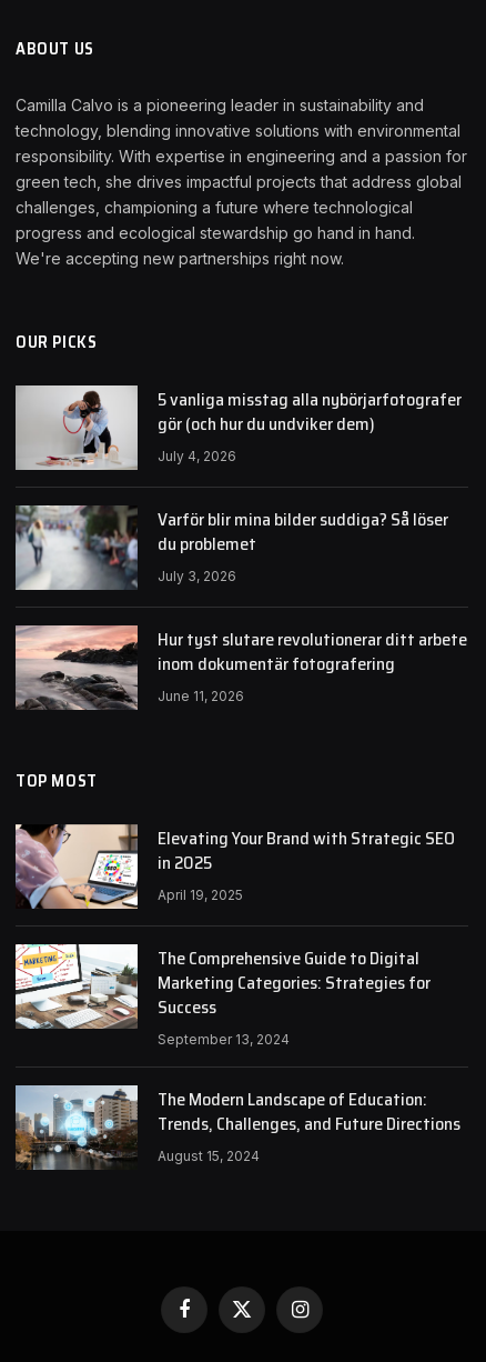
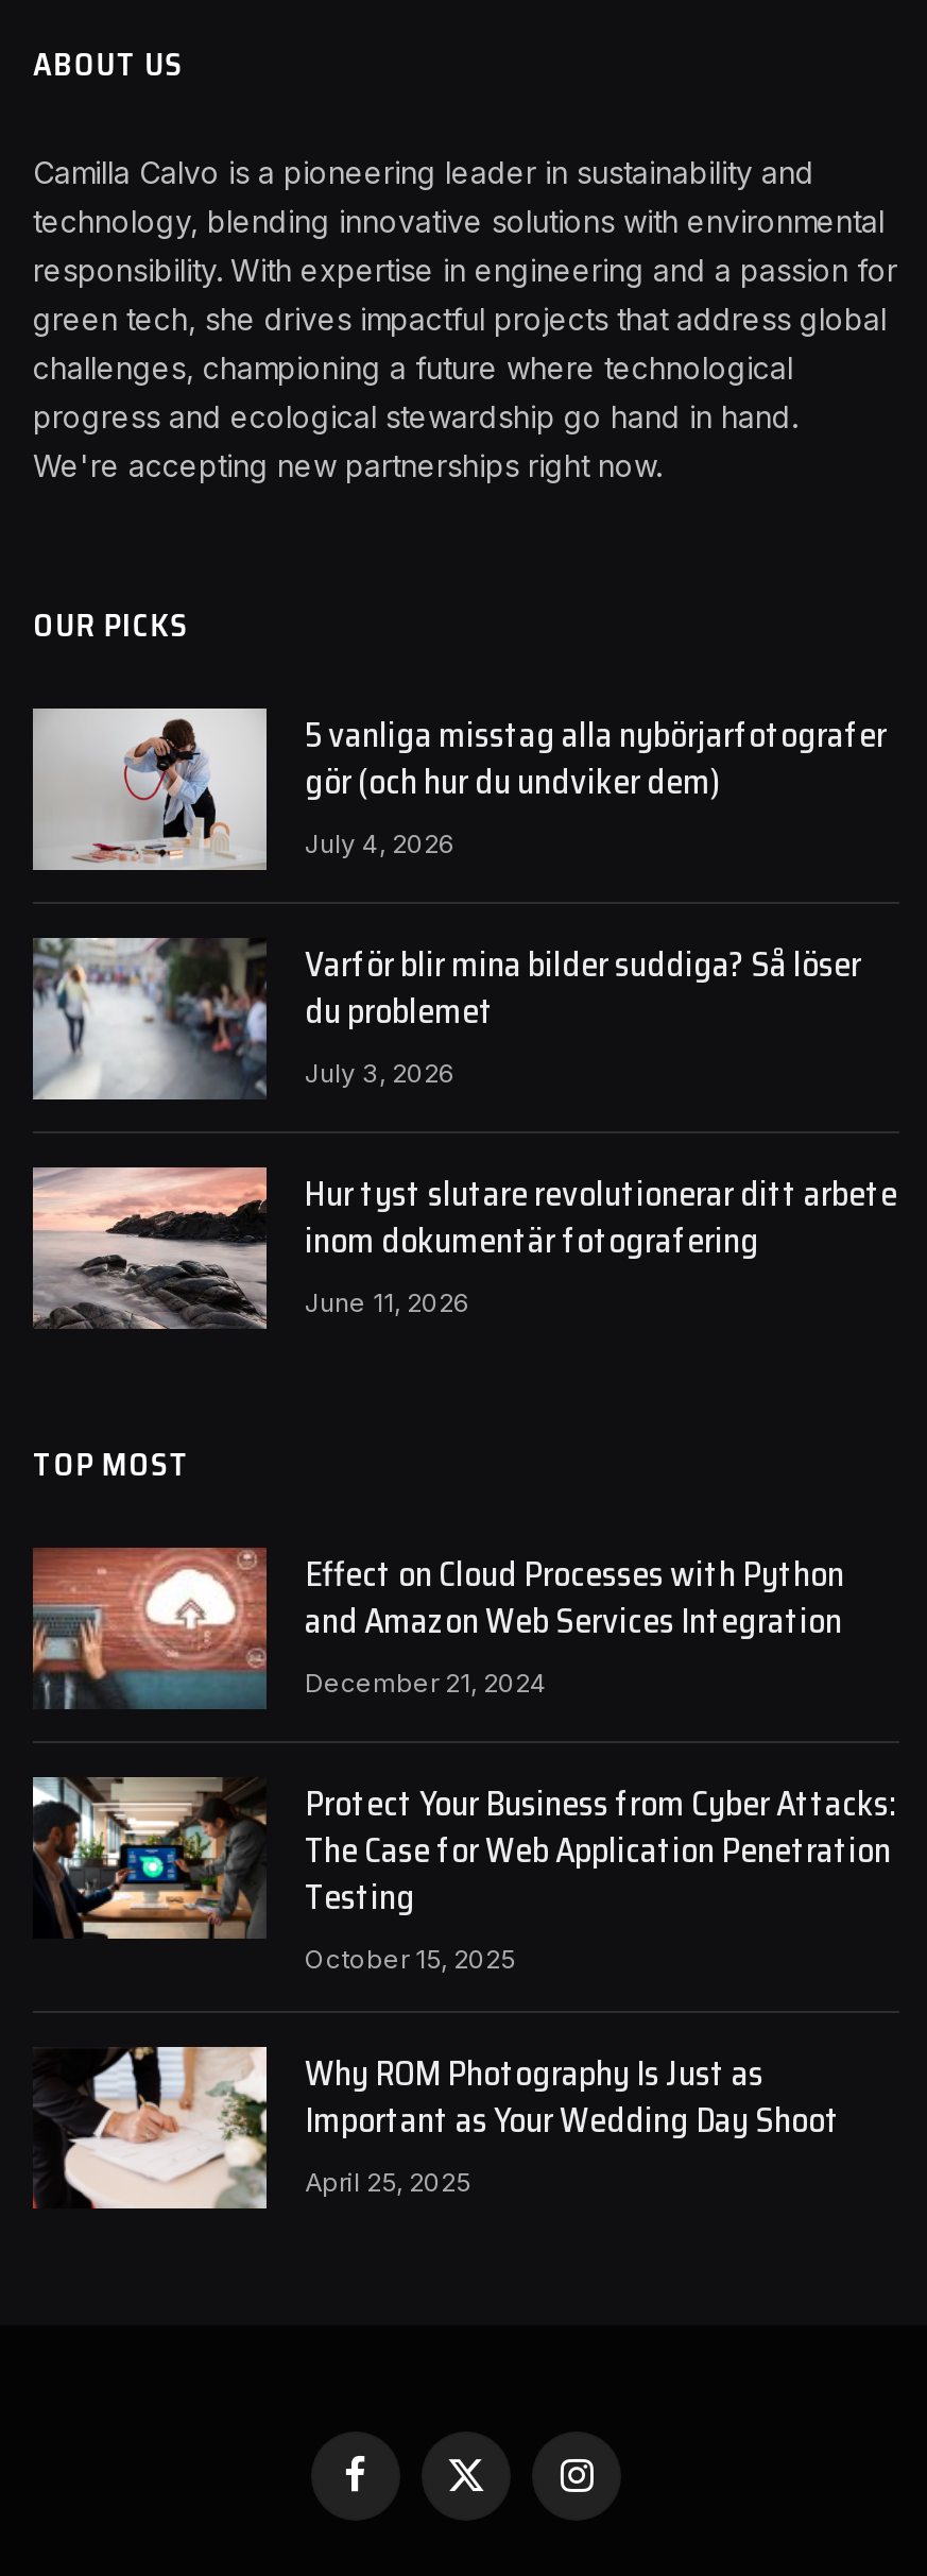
- [image]
- Elevating Your Brand with Strategic SEO
- in 2025
- April 19, 2025
+ [image]
+ Effect on Cloud Processes with Python
+ and Amazon Web Services Integration
+ December 21, 2024

- [image]
- The Comprehensive Guide to Digital
- Marketing Categories: Strategies for
- Success
- September 13, 2024
+ [image]
+ Protect Your Business from Cyber Attacks:
+ The Case for Web Application Penetration
+ Testing
+ October 15, 2025

- [image]
- The Modern Landscape of Education:
- Trends, Challenges, and Future Directions
- August 15, 2024
+ [image]
+ Why ROM Photography Is Just as
+ Important as Your Wedding Day Shoot
+ April 25, 2025
